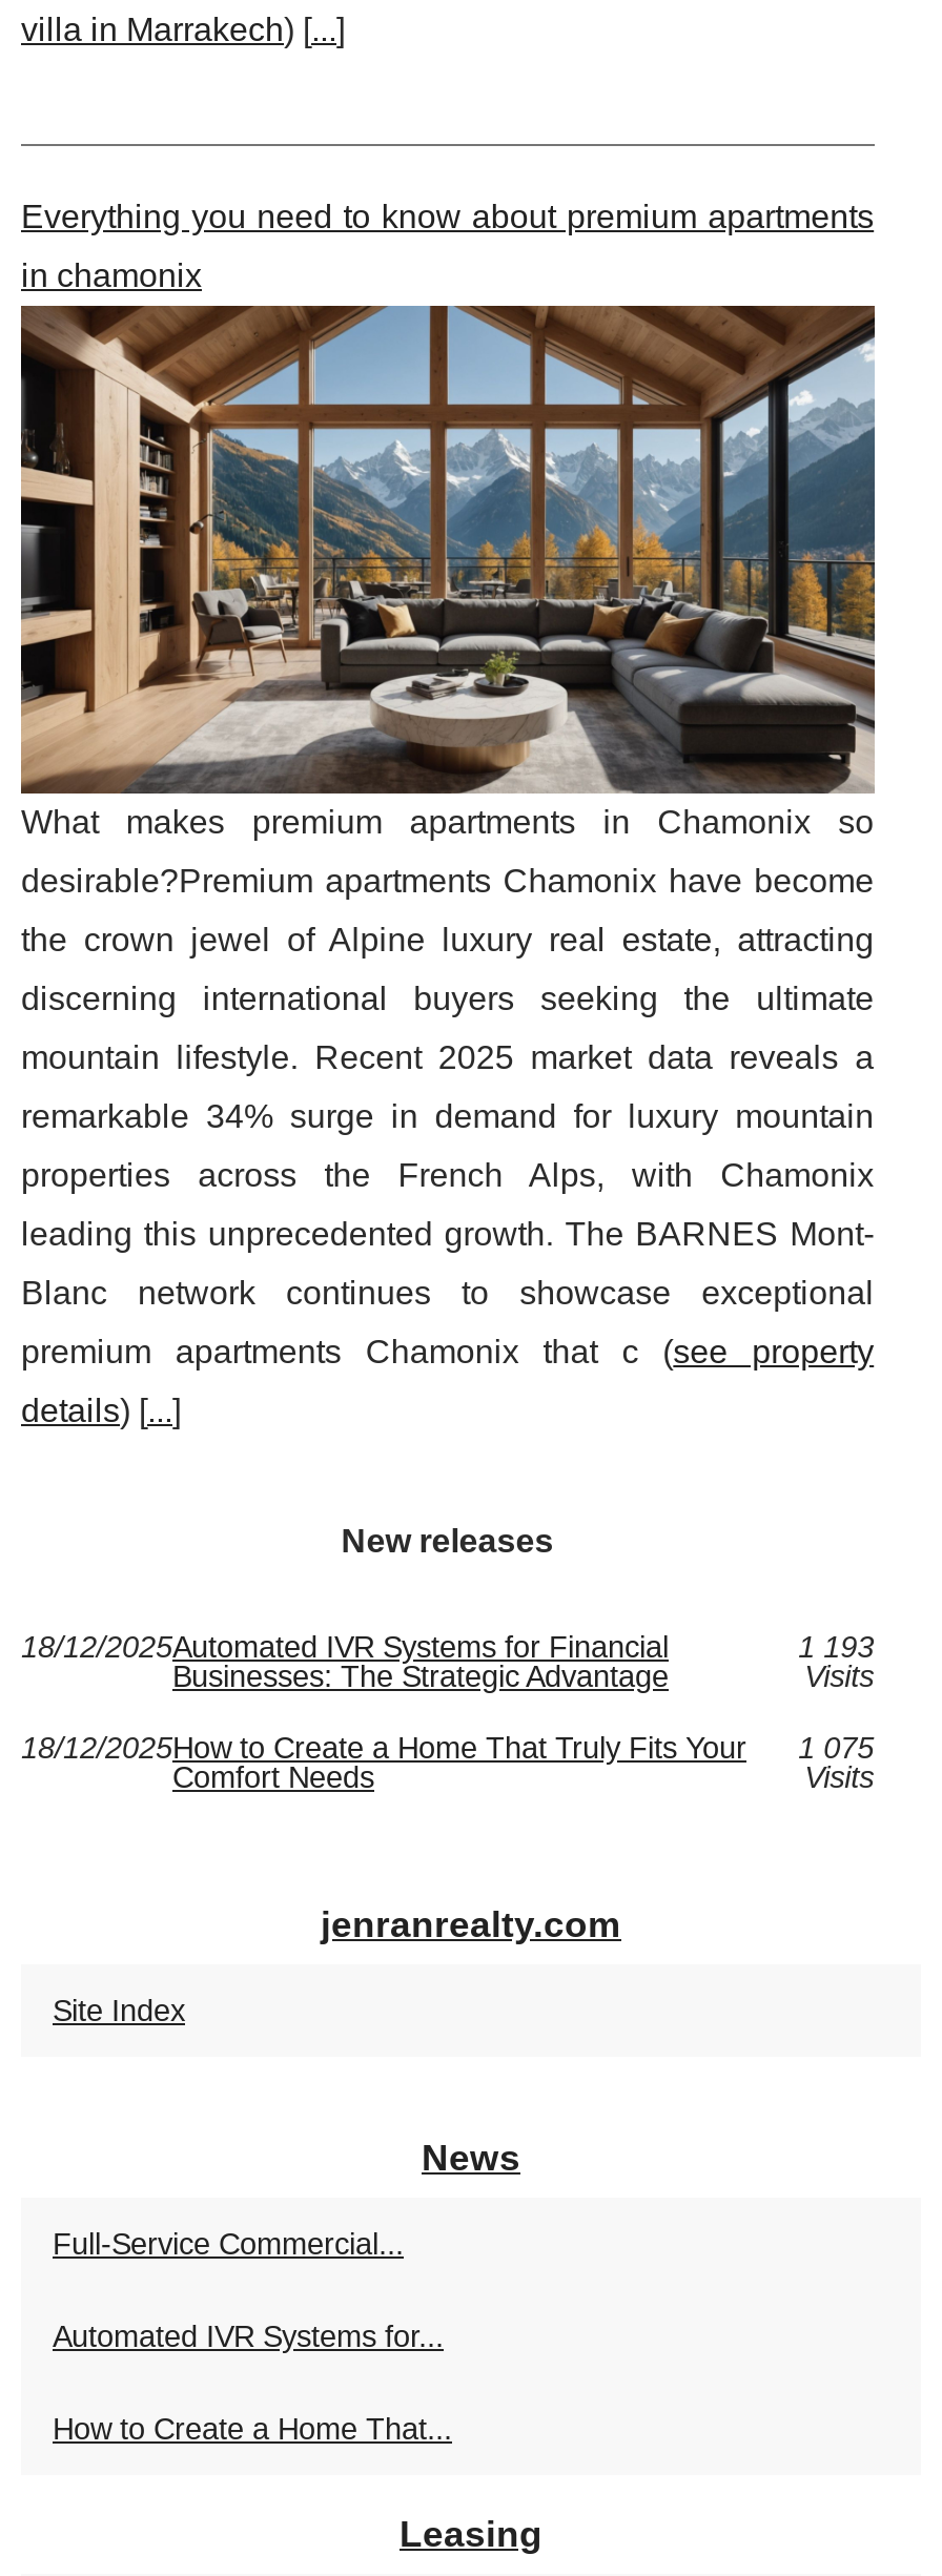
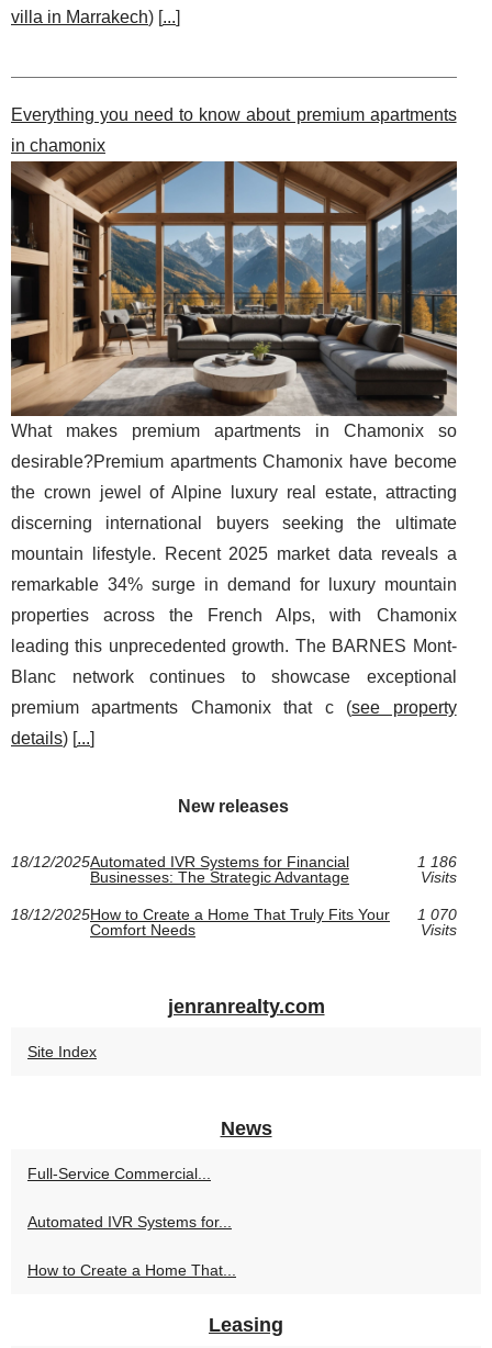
- 1 193
+ 1 186

- 18/12/2025How to Create a Home That Truly Fits Your 1 075
+ 18/12/2025How to Create a Home That Truly Fits Your 1 070
